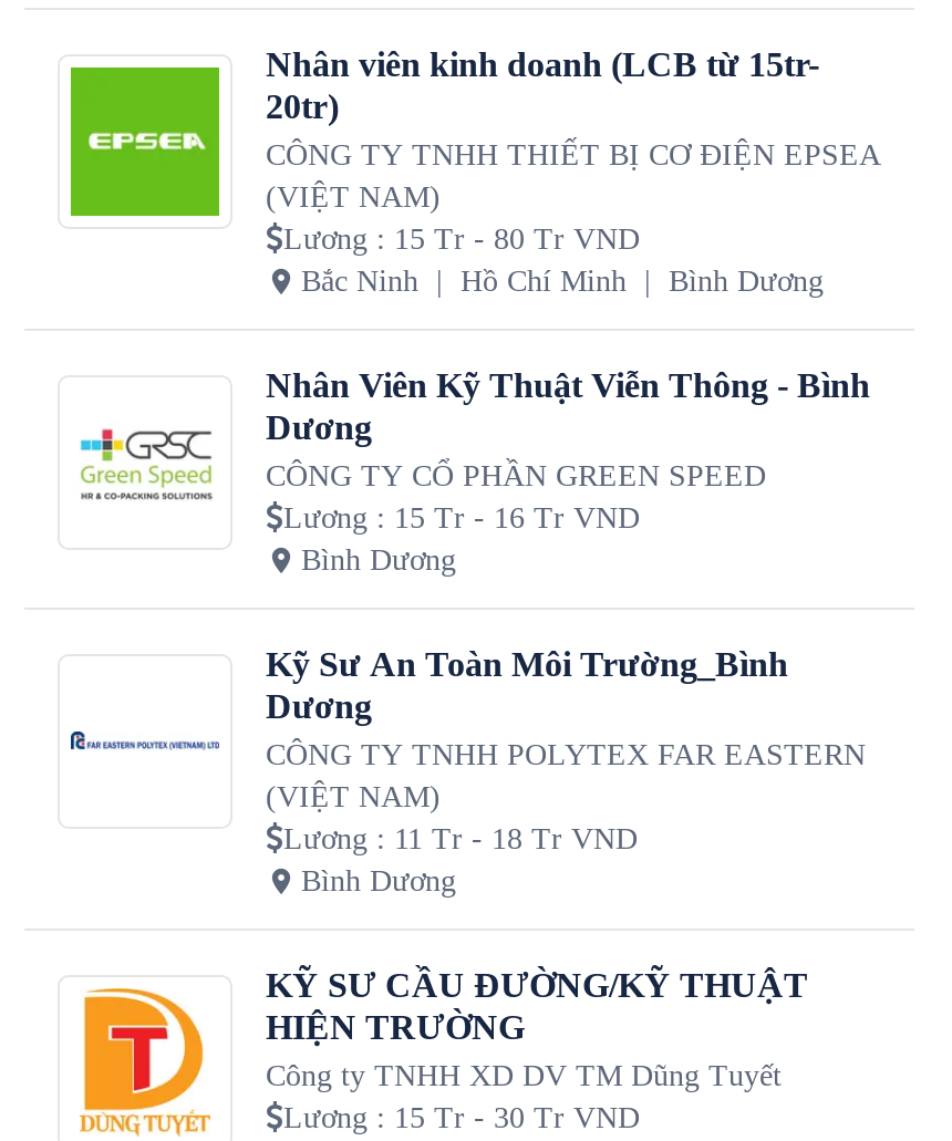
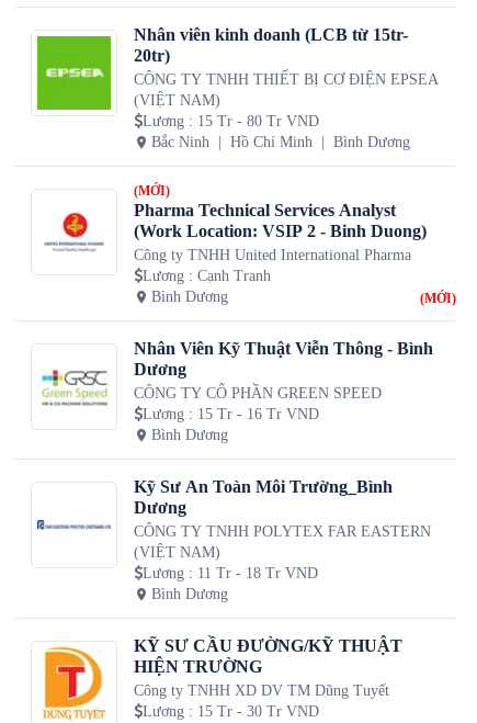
+ [image]
+ (MỚI)
+ Pharma Technical Services Analyst
+ (Work Location: VSIP 2 - Binh Duong)
+ Công ty TNHH United International Pharma
+ Lương: Cạnh Tranh
+ Bình Dương
+ (MỚI)
